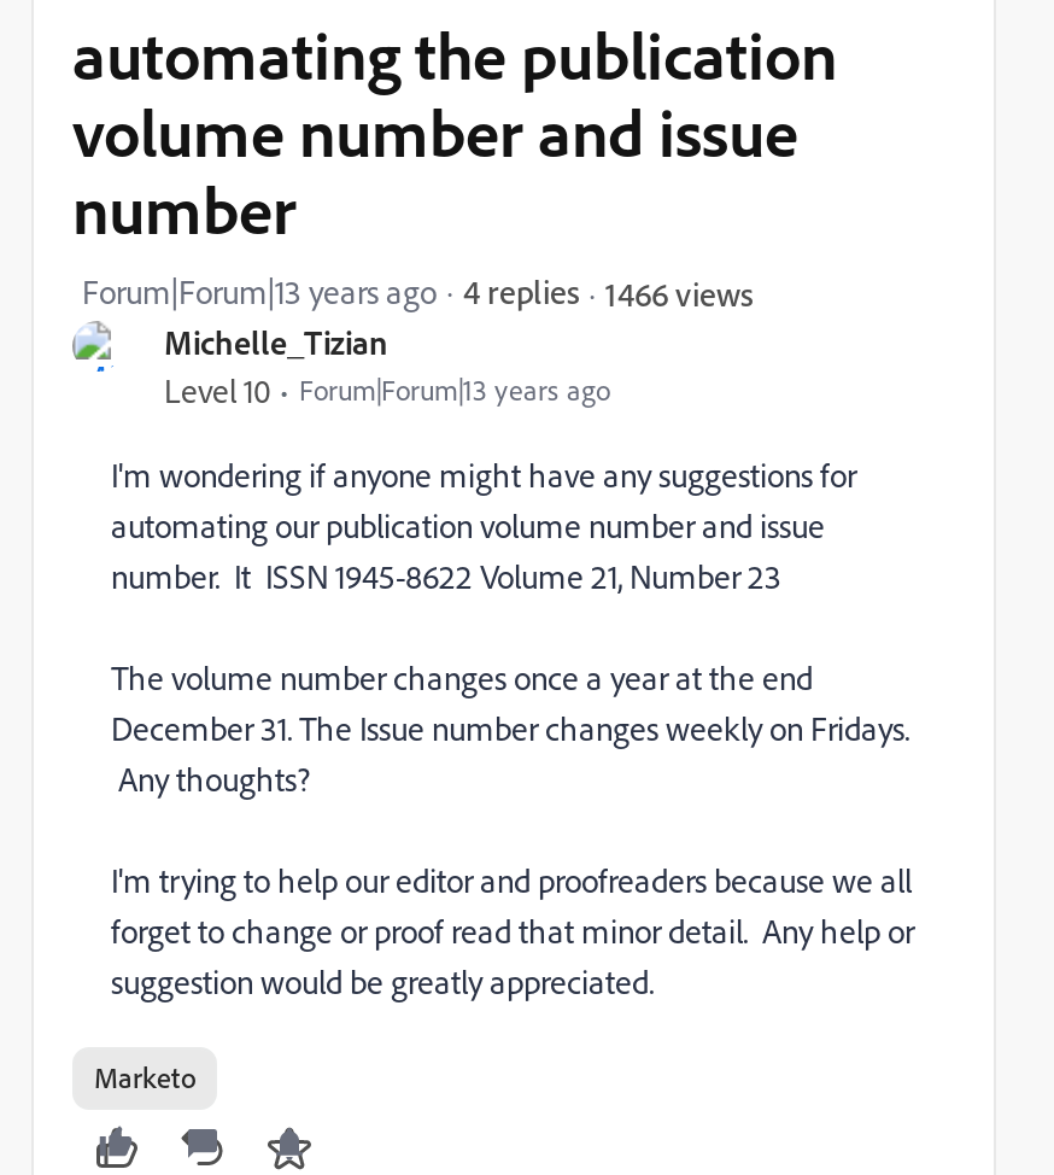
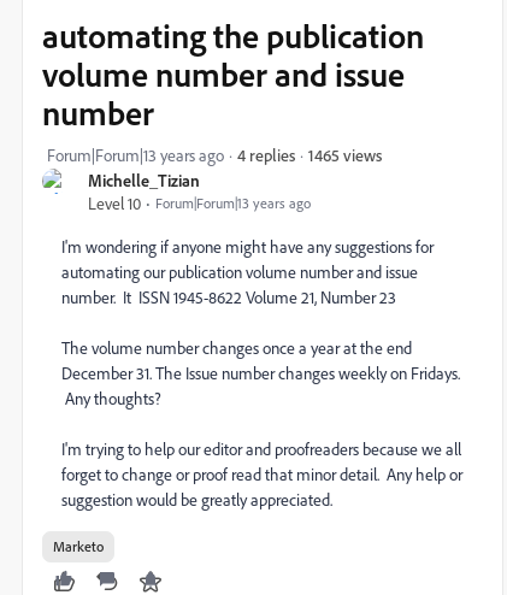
- 1466 views
+ 1465 views
